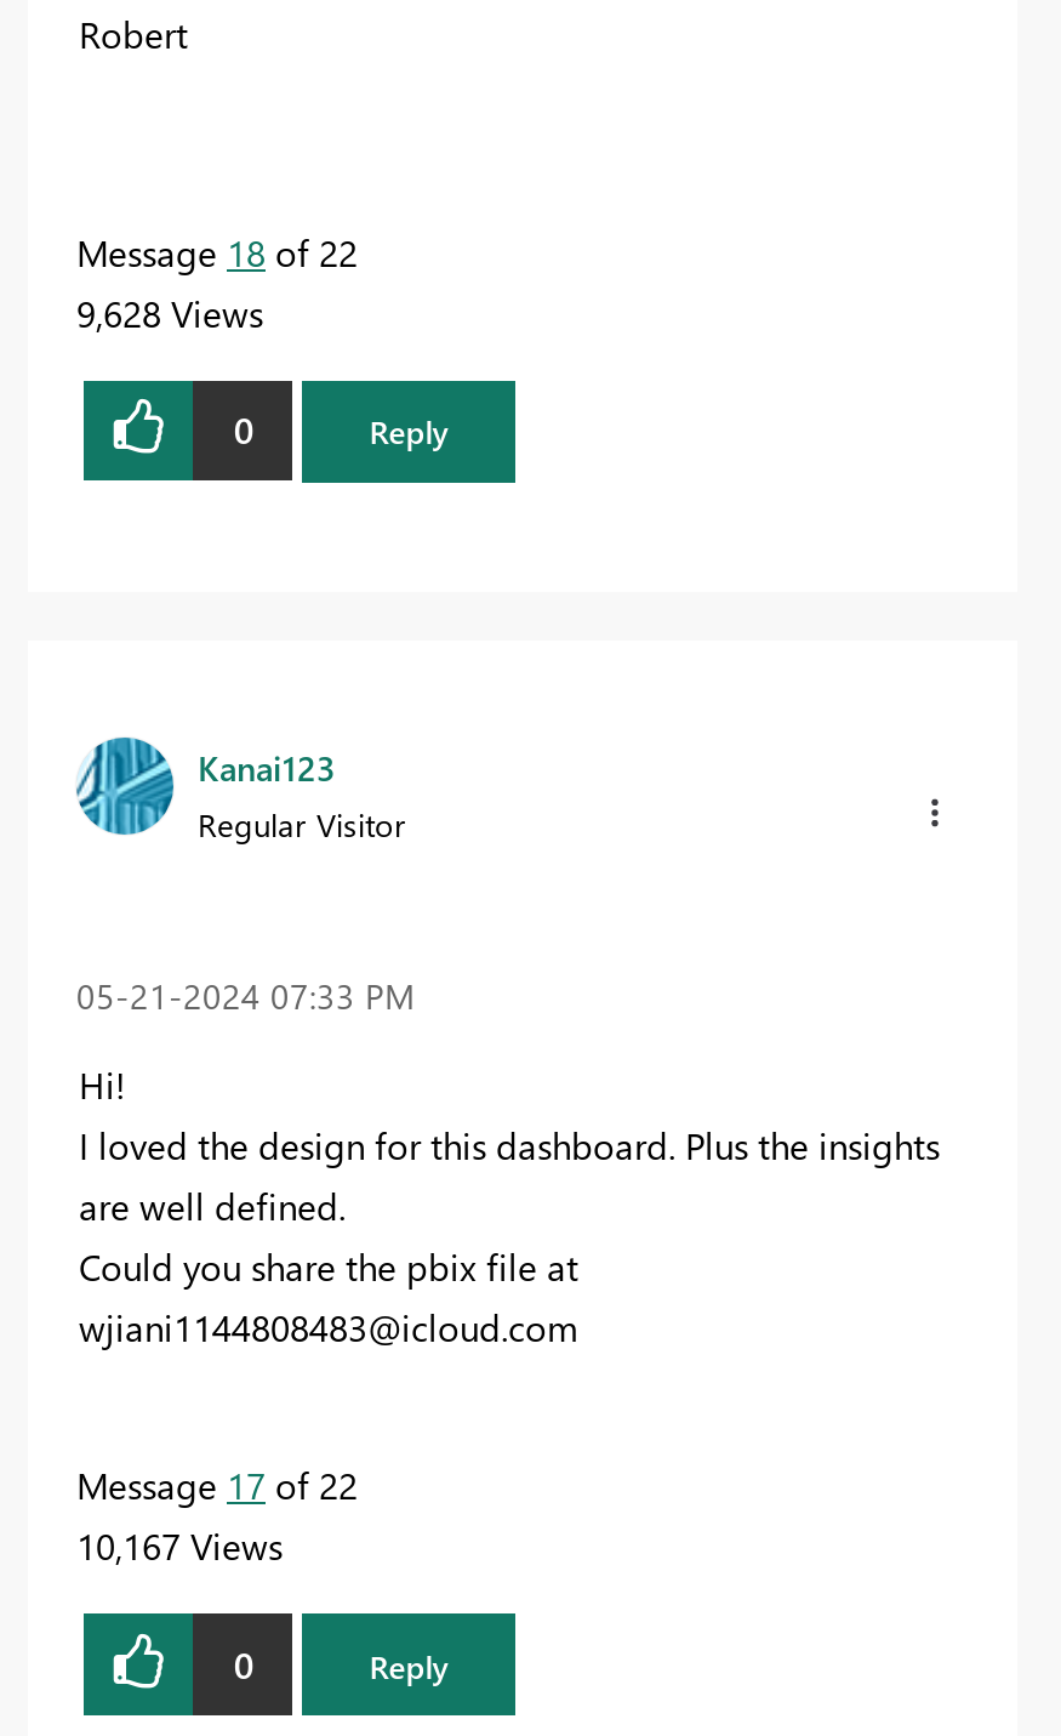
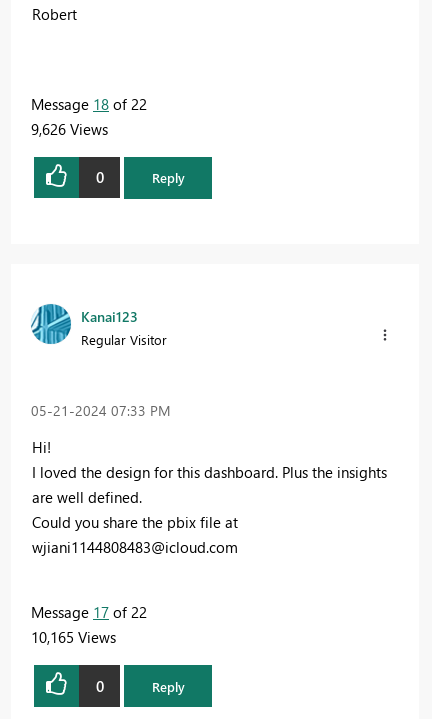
- 9,628 Views
+ 9,626 Views

- 10,167 Views
+ 10,165 Views
